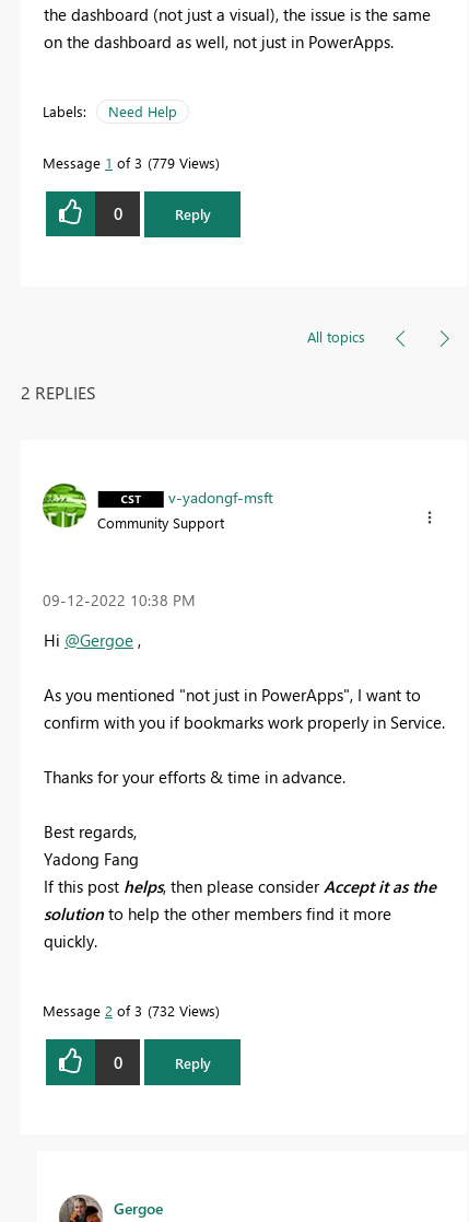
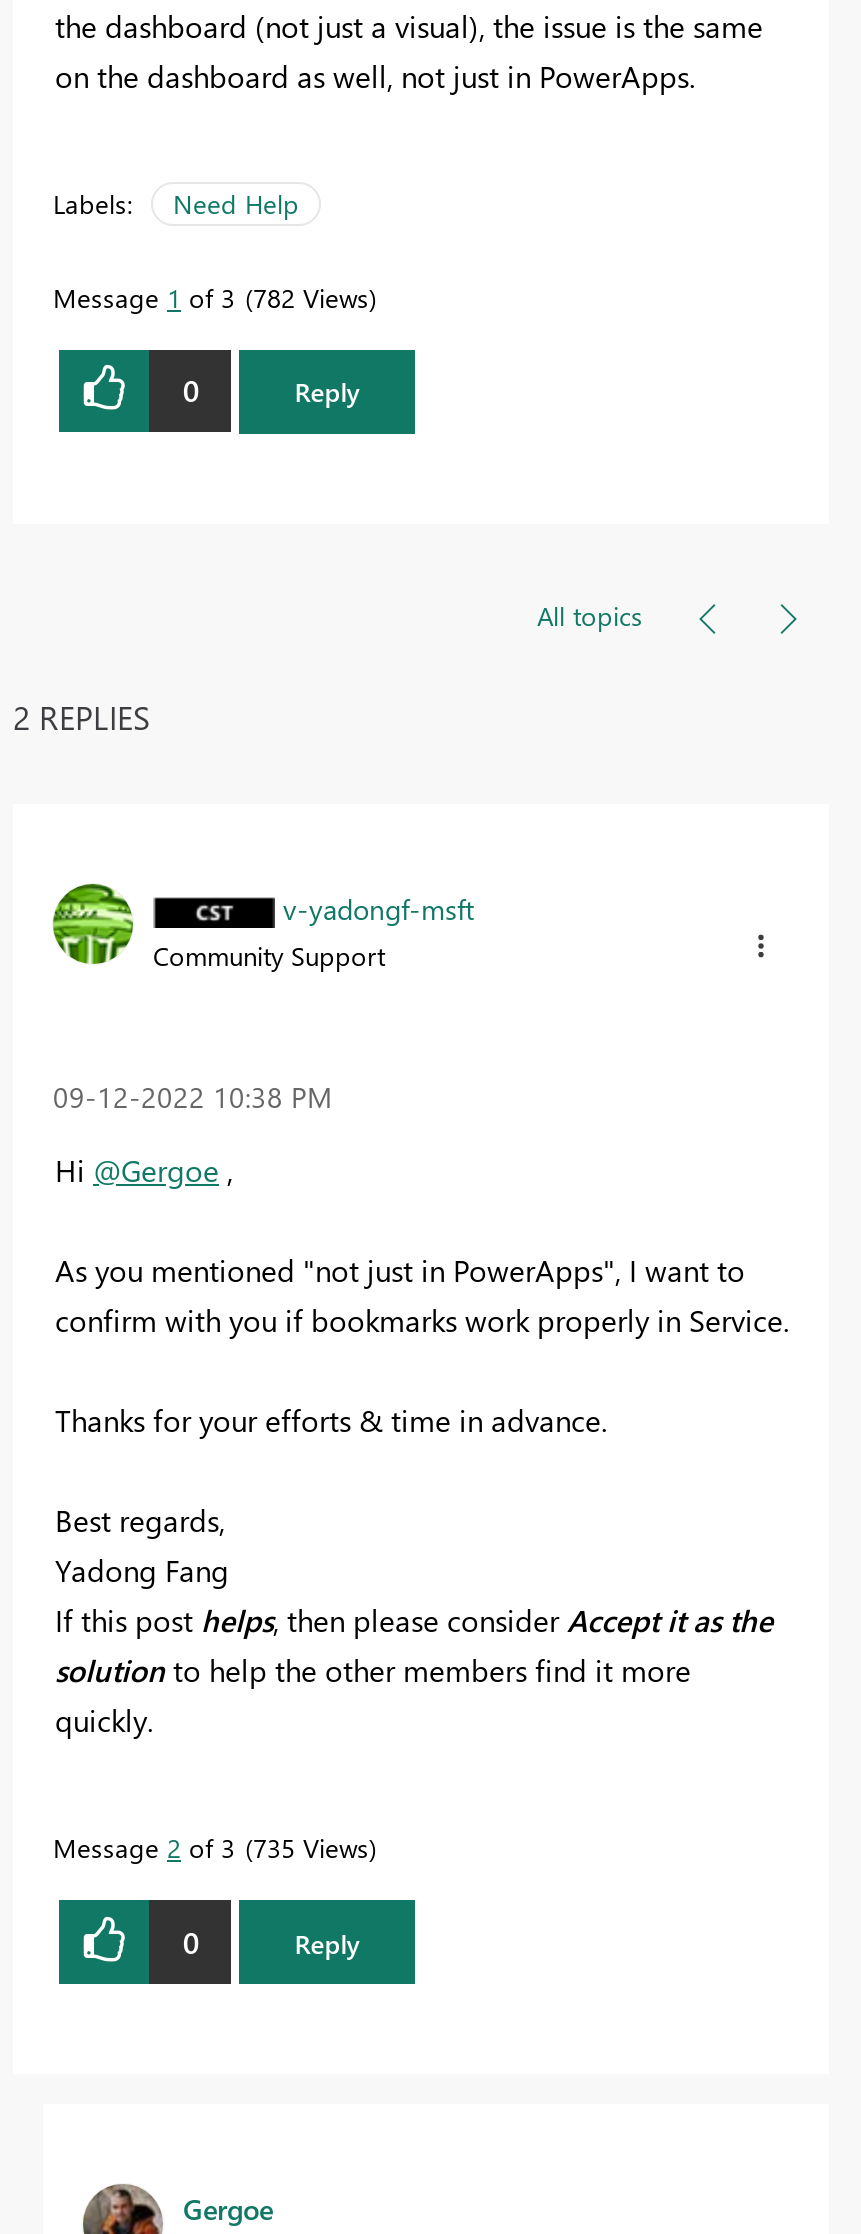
- Message 1 of 3 779 Views
+ Message 1 of 3 782 Views

- Message 2 of 3 732 Views
+ Message 2 of 3 735 Views
